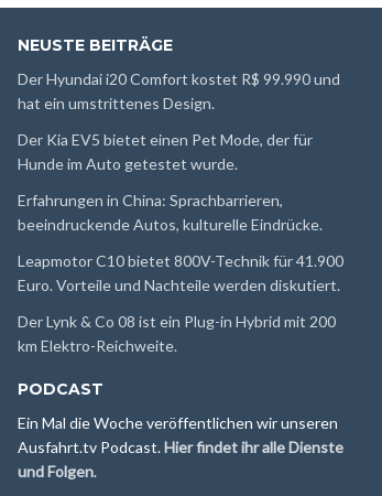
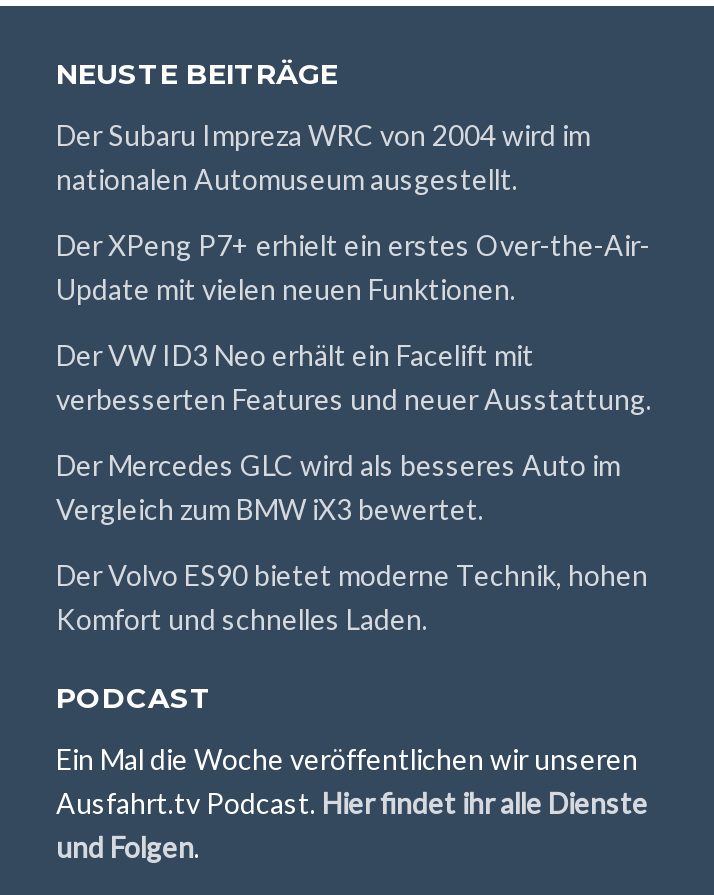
- Der Hyundai i20 Comfort kostet R$ 99.990 und
- hat ein umstrittenes Design.
+ Der Subaru Impreza WRC von 2004 wird im
+ nationalen Automuseum ausgestellt.

- Der Kia EV5 bietet einen Pet Mode, der für
- Hunde im Auto getestet wurde.
+ Der XPeng P7+ erhielt ein erstes Over-the-Air-
+ Update mit vielen neuen Funktionen.

- Erfahrungen in China: Sprachbarrieren,
- beeindruckende Autos, kulturelle Eindrücke.
+ Der VW ID3 Neo erhält ein Facelift mit
+ verbesserten Features und neuer Ausstattung.

- Leapmotor C10 bietet 800V-Technik für 41.900
- Euro. Vorteile und Nachteile werden diskutiert.
+ Der Mercedes GLC wird als besseres Auto im
+ Vergleich zum BMW iX3 bewertet.

- Der Lynk & Co 08 ist ein Plug-in Hybrid mit 200
- km Elektro-Reichweite.
+ Der Volvo ES90 bietet moderne Technik, hohen
+ Komfort und schnelles Laden.
